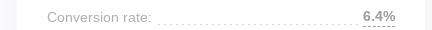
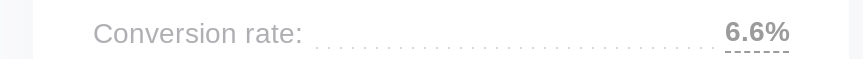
- 6.4%
+ 6.6%
